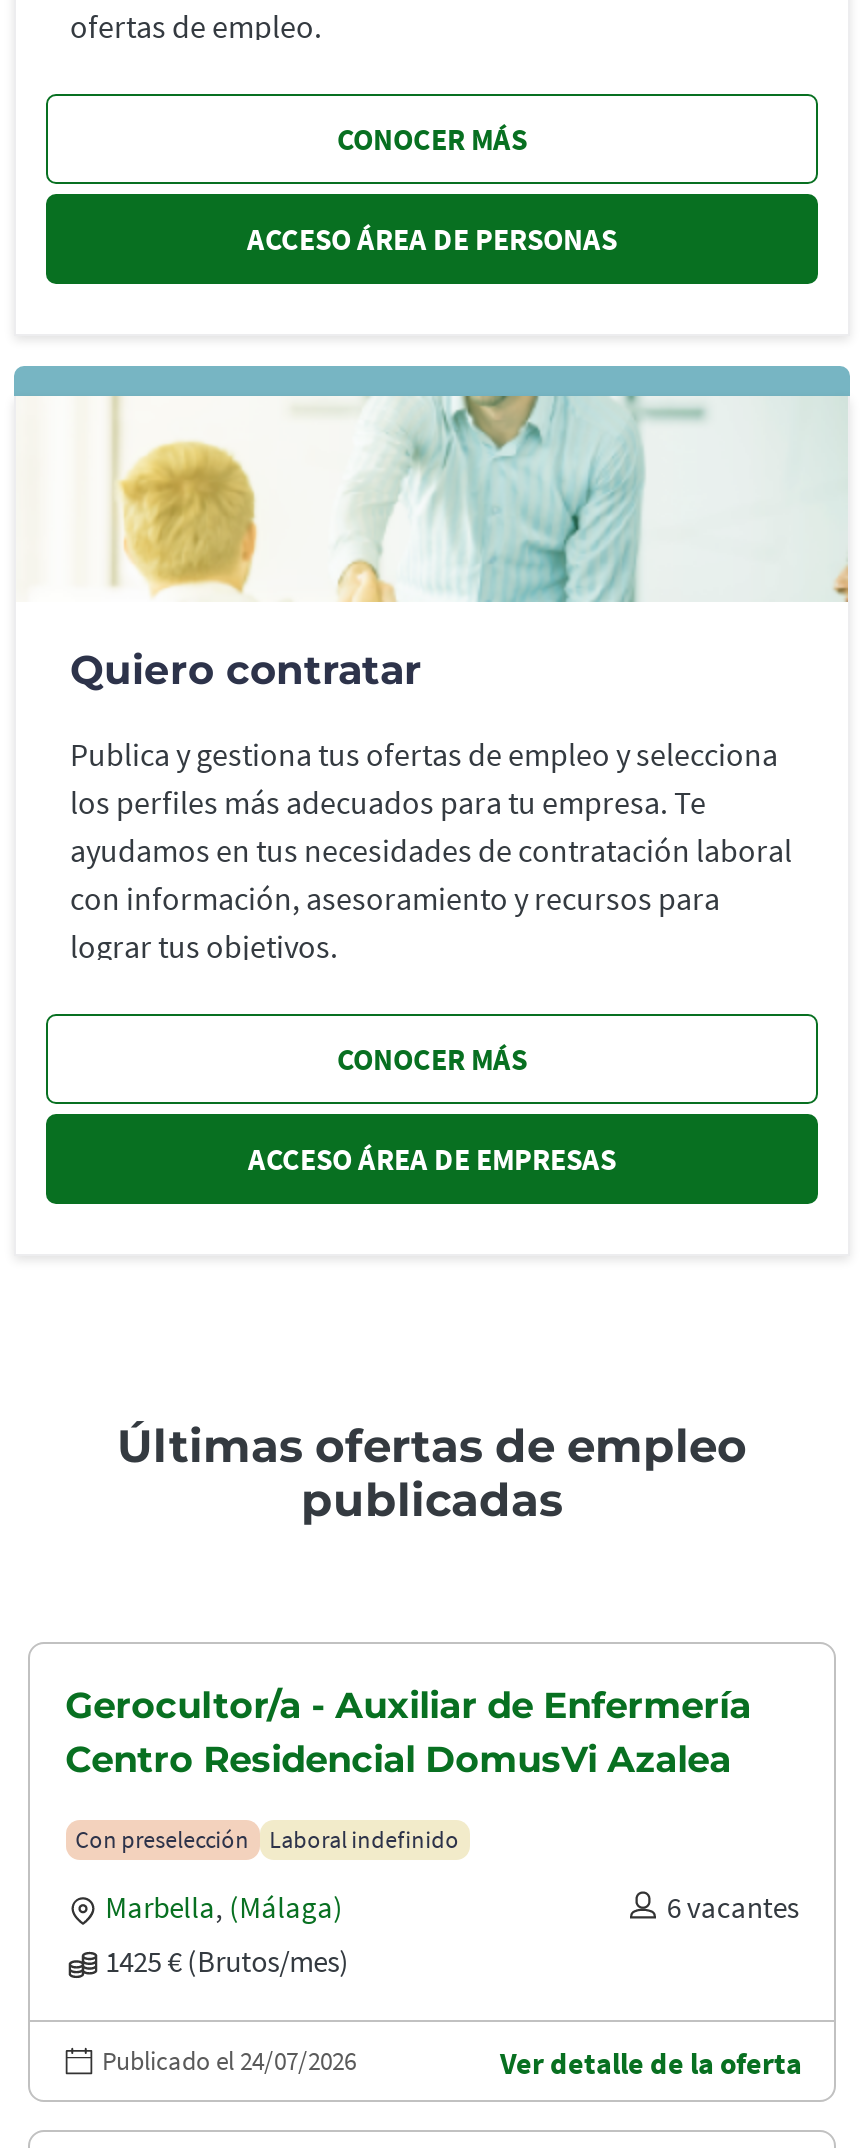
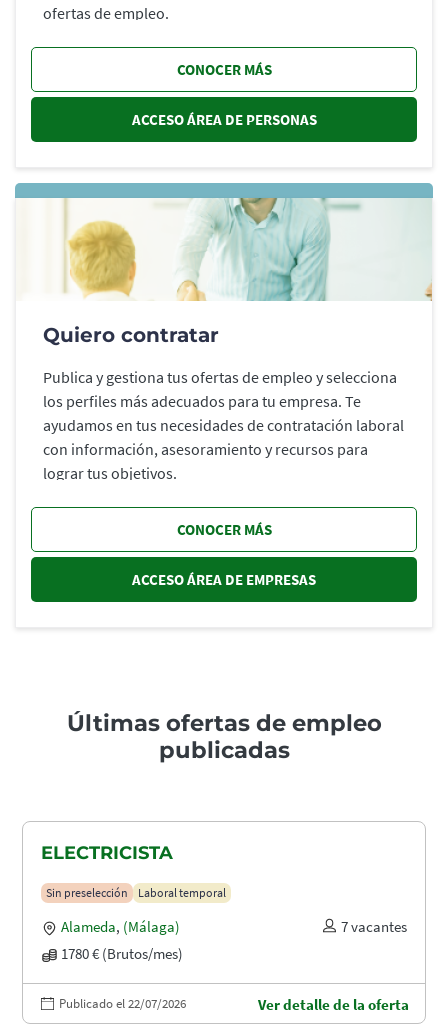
- Gerocultor/a - Auxiliar de Enfermería
- Centro Residencial DomusVi Azalea
+ ELECTRICISTA

- Con preselección
- Laboral indefinido
+ Sin preselección
+ Laboral temporal

- Marbella, (Málaga)
- 6 vacantes
- 1425 € (Brutos/mes)
+ Alameda, (Málaga)
+ 7 vacantes
+ 1780 € (Brutos/mes)

- Publicado el 24/07/2026
+ Publicado el 22/07/2026
